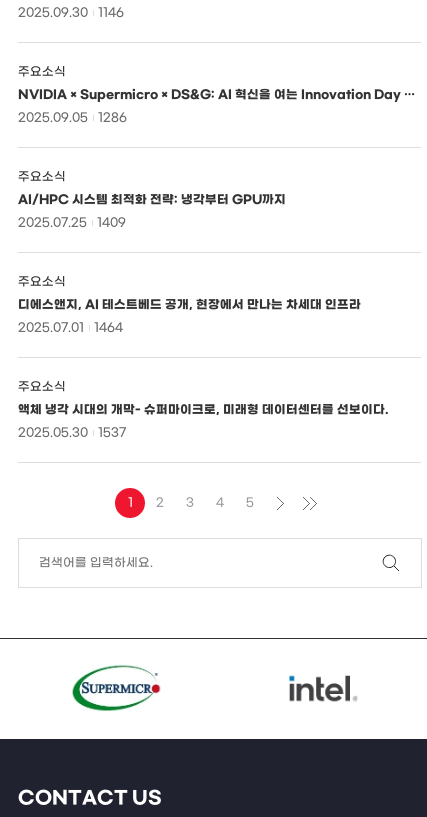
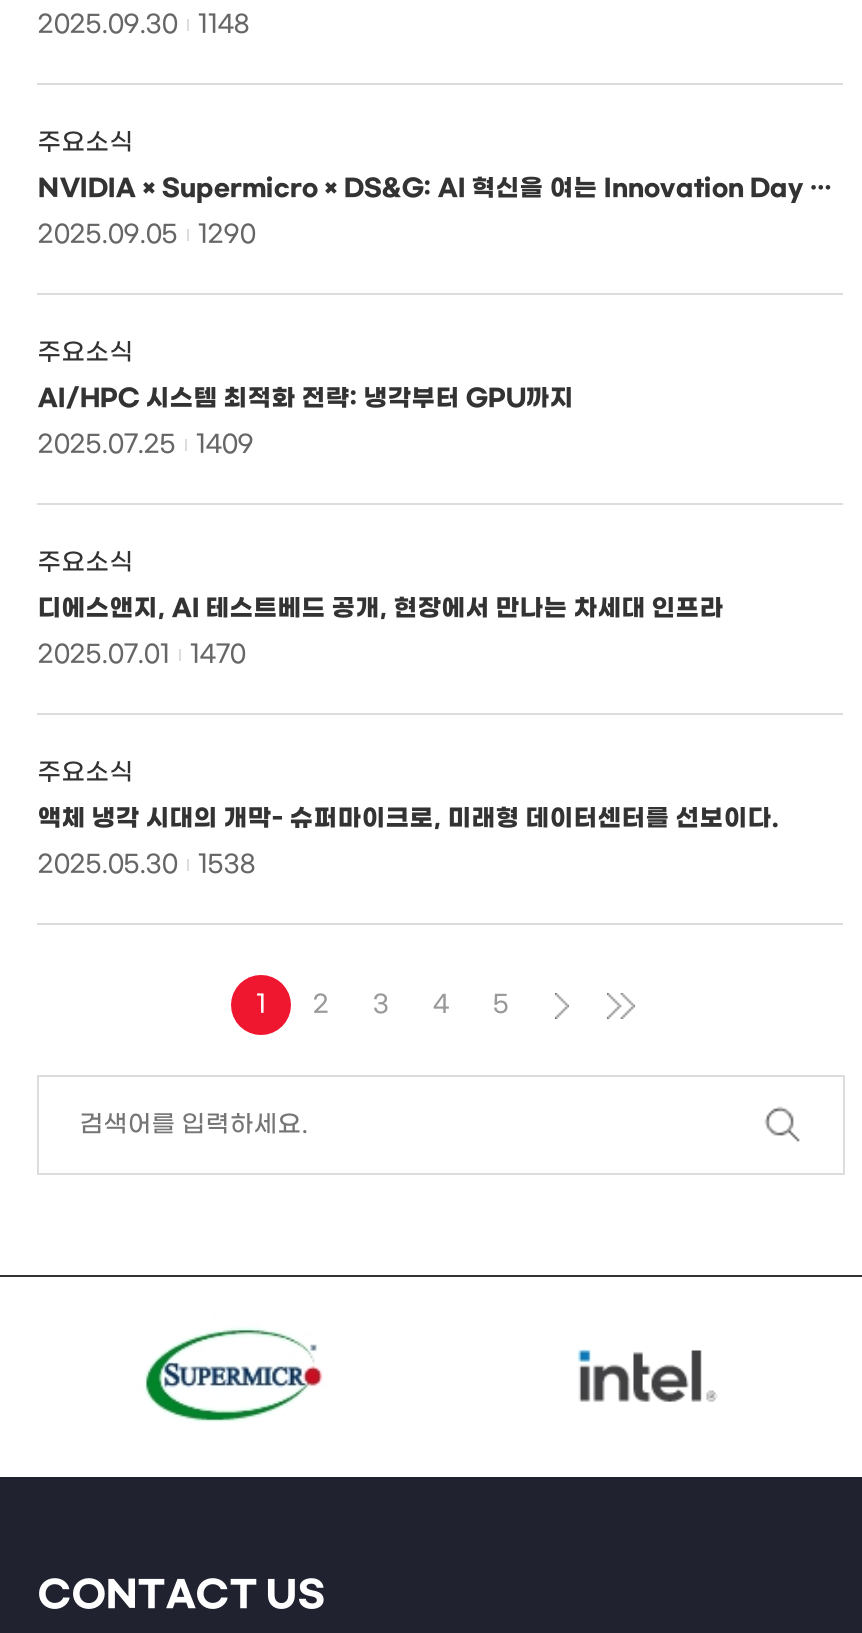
- 2025.09.30 1146
+ 2025.09.30 1148

- 2025.09.05 1286
+ 2025.09.05 1290

- 2025.07.01 1464
+ 2025.07.01 1470

- 2025.05.30 1537
+ 2025.05.30 1538
